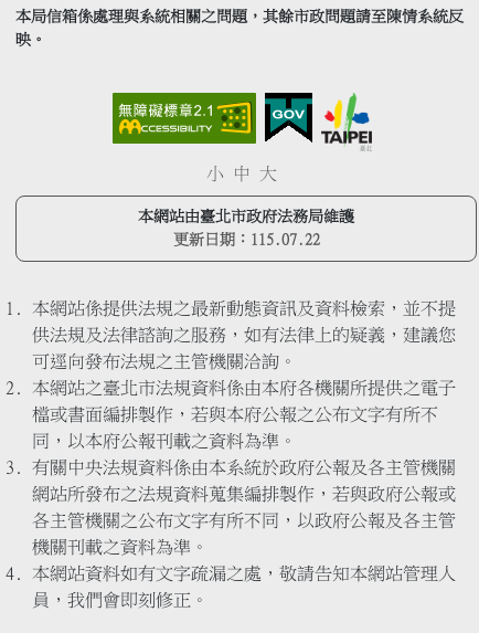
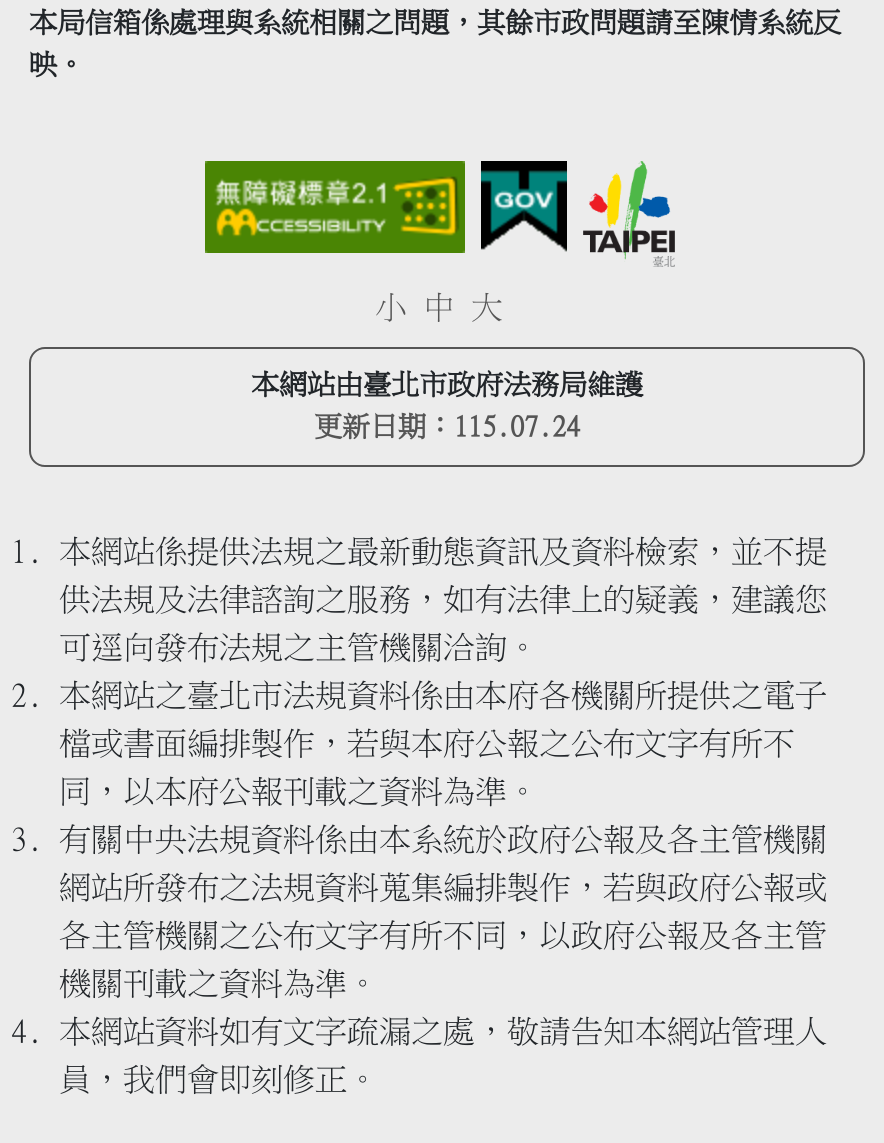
- 更新日期：115.07.22
+ 更新日期：115.07.24
